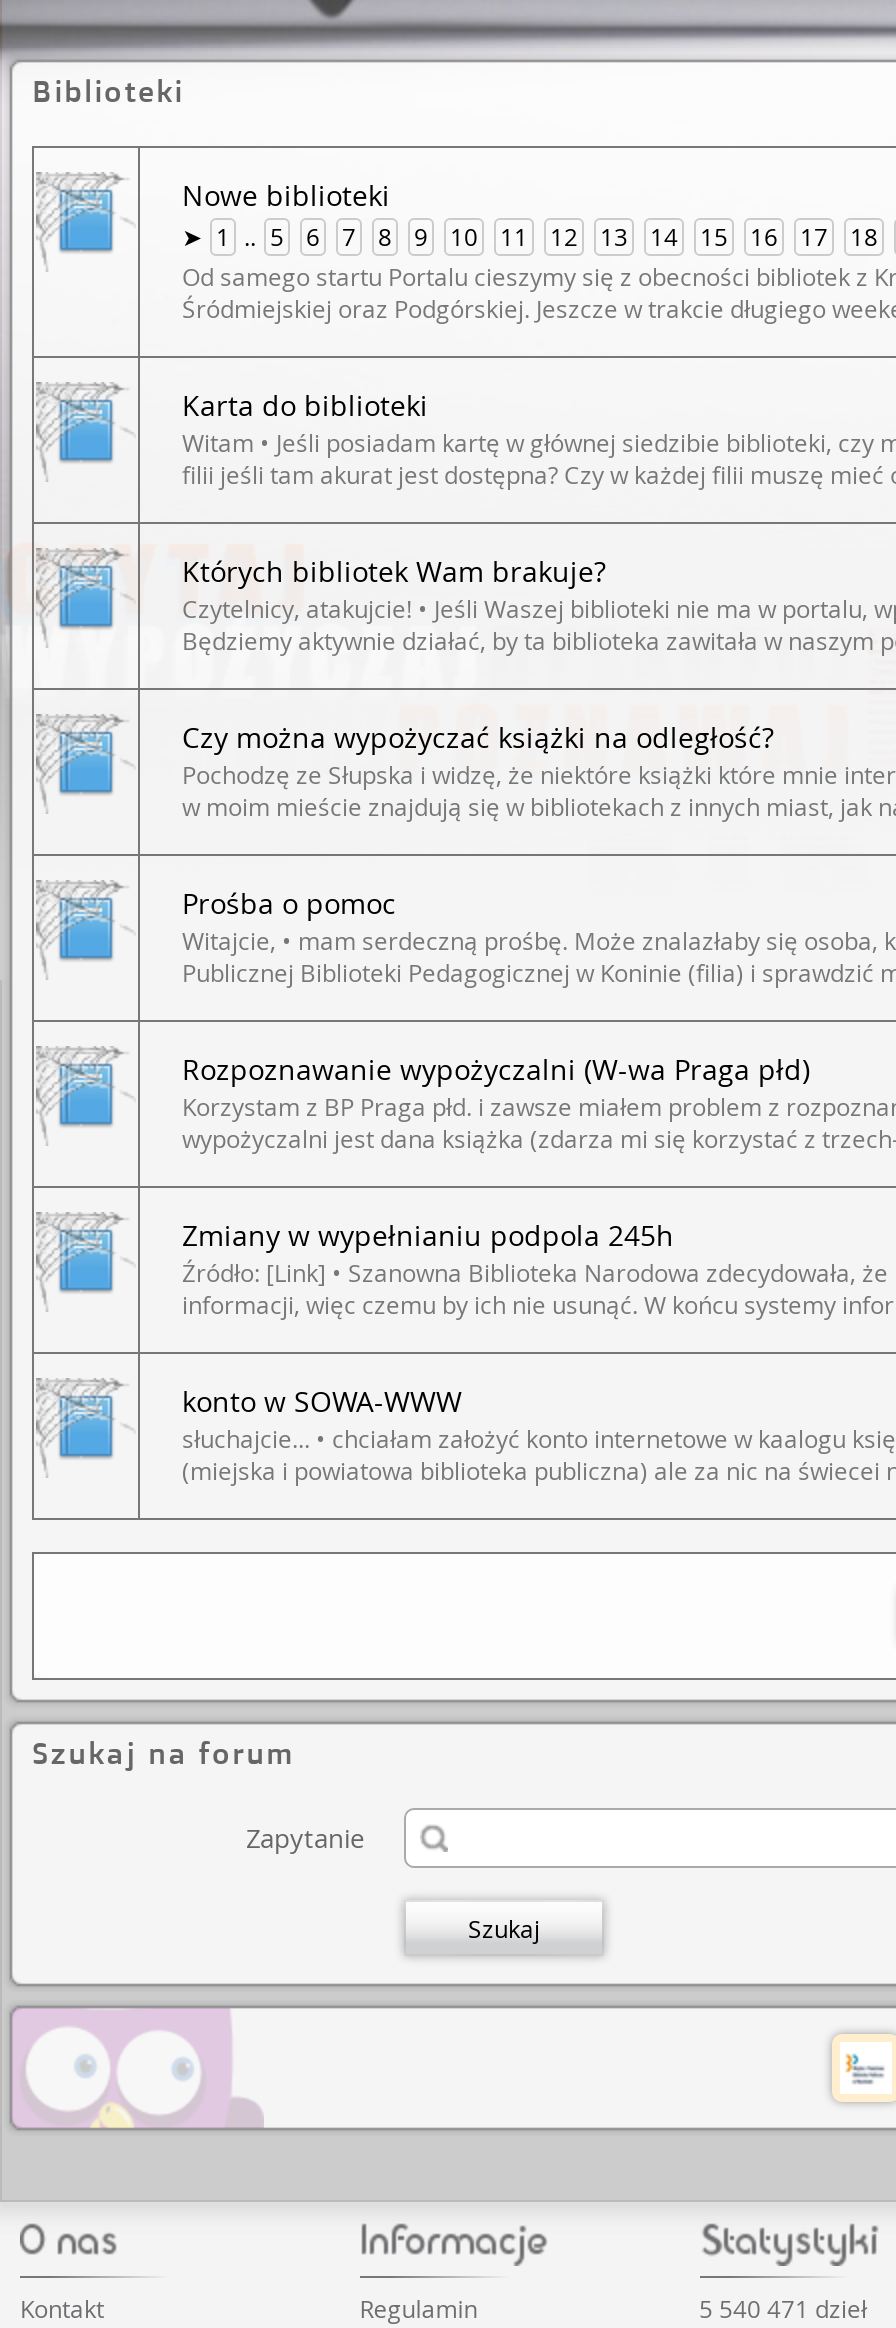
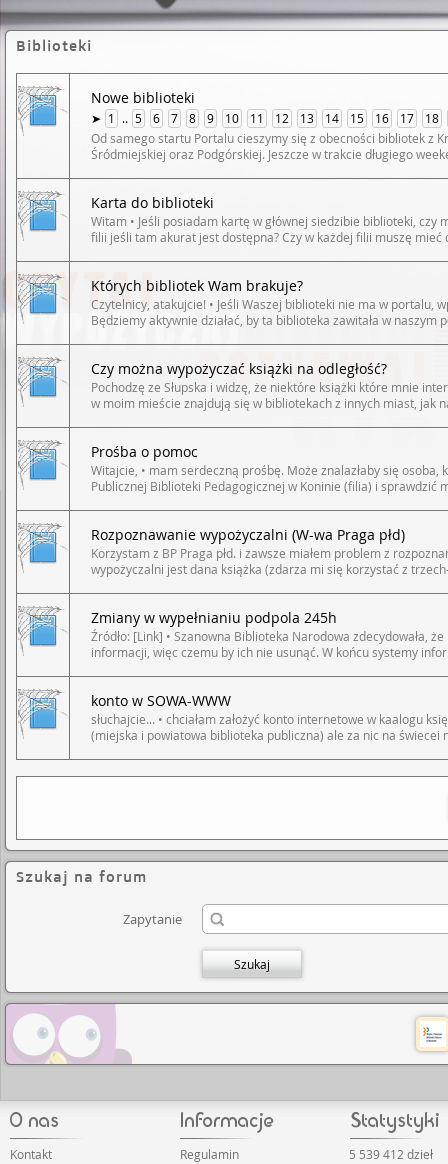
- 5 540 471 dzieł
+ 5 539 412 dzieł
